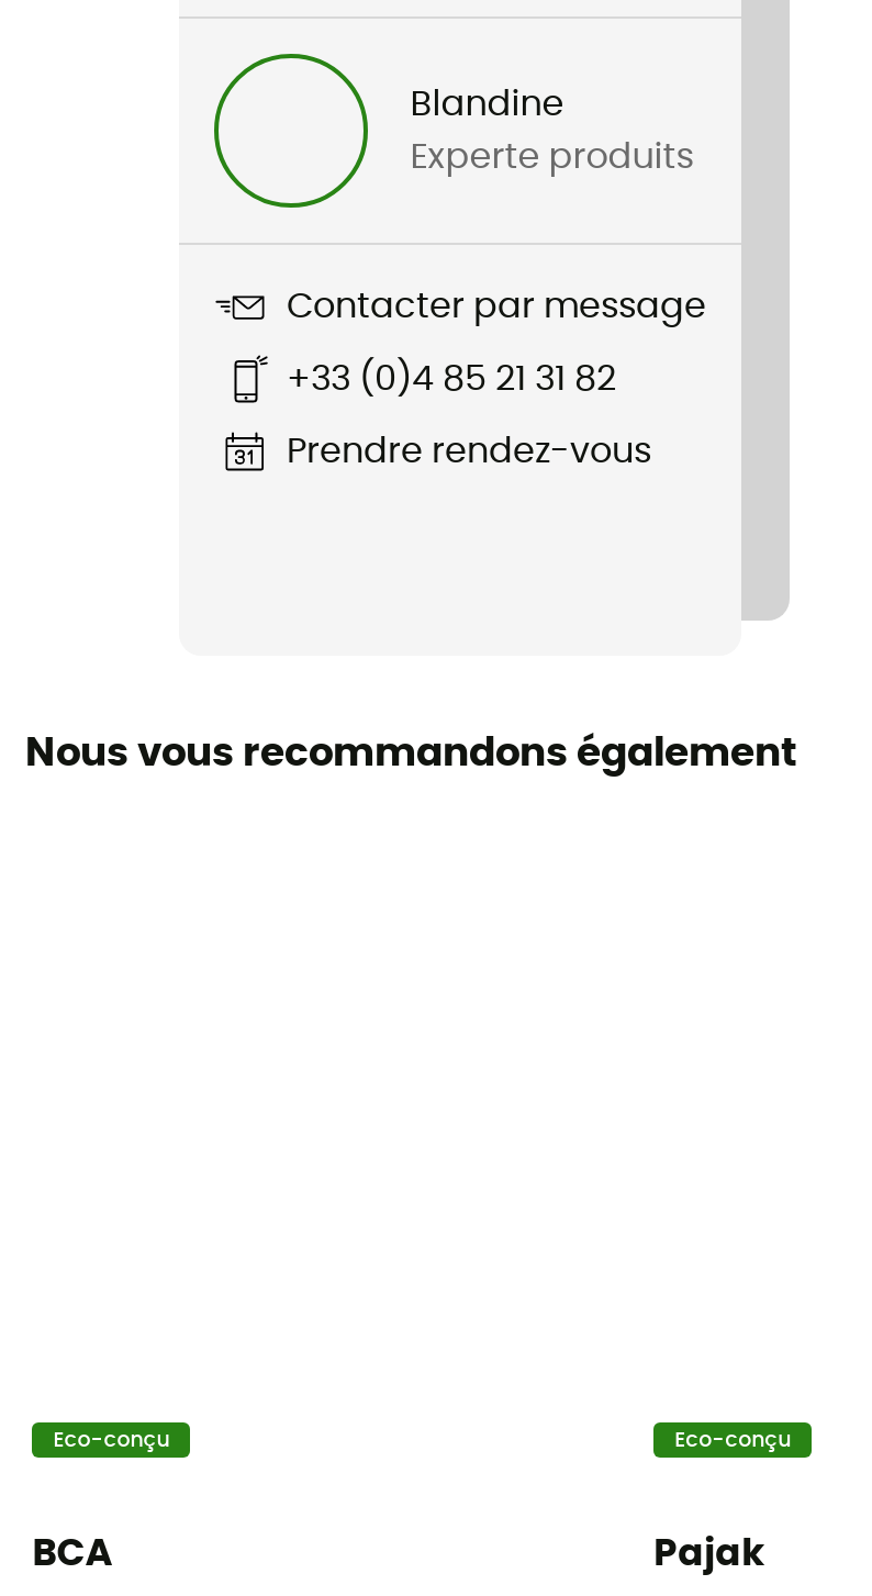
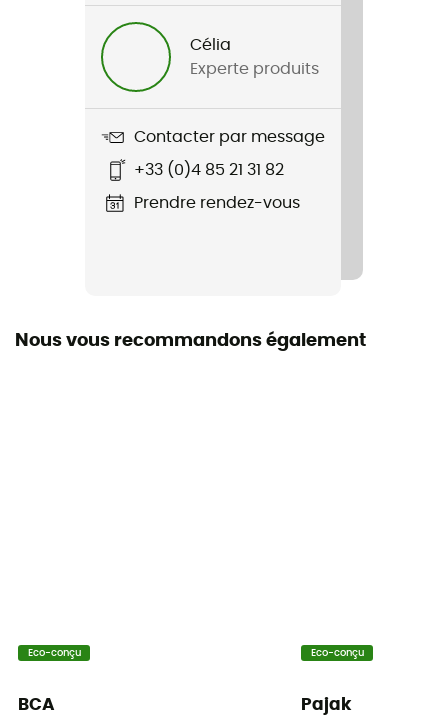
- Blandine
+ Célia
